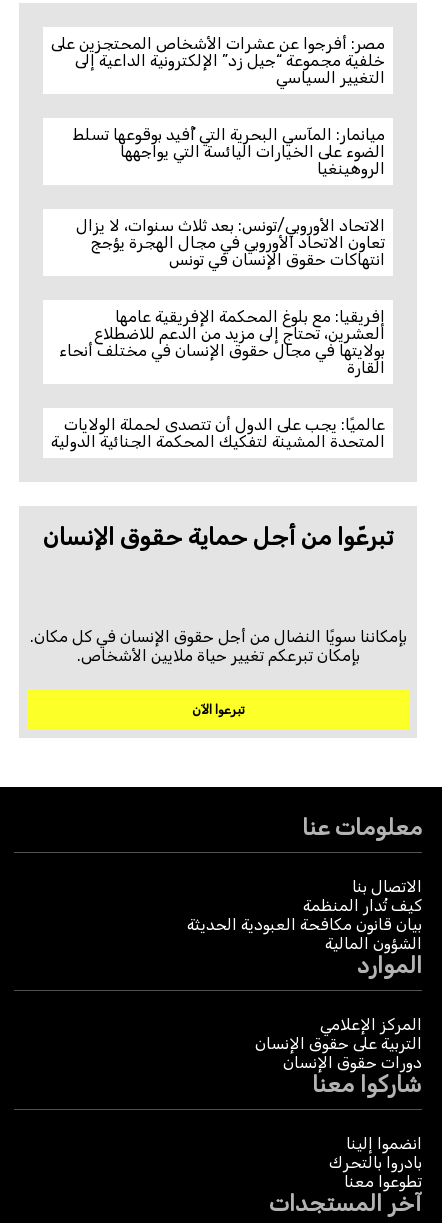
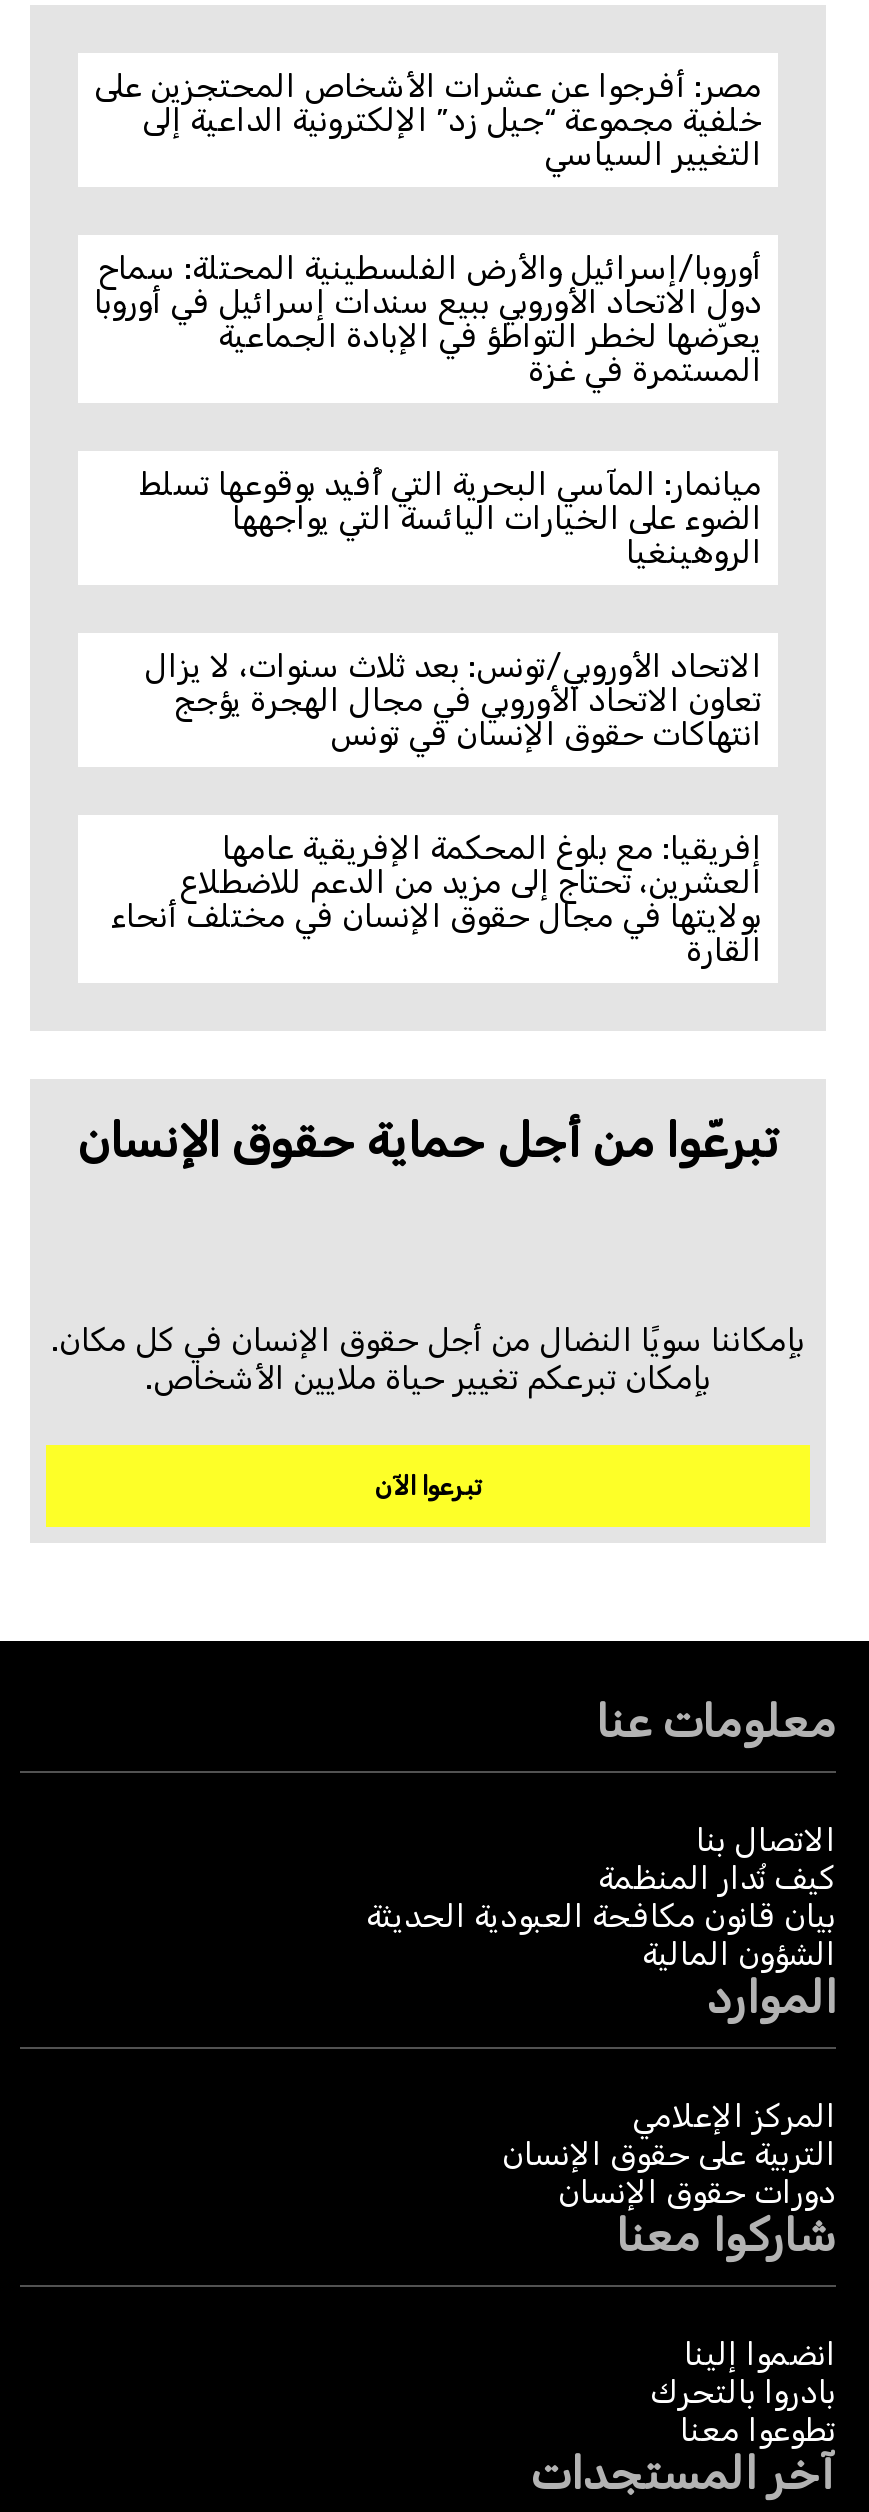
+ أوروبا/إسرائيل والأرض الفلسطينية المحتلة: سماح
+ دول الاتحاد الأوروبي ببيع سندات إسرائيل في أوروبا
+ يعرّضها لخطر التواطؤ في الإبادة الجماعية
+ المستمرة في غزة

moved down: ميانمار: المآسي البحرية التي أُفيد بوقوعها تسلط | الضوء على الخيارات اليائسة التي يواجهها | الروهينغيا | ... | بولايتها في مجال حقوق الإنسان في مختلف أنحاء | القارة

- عالميًا: يجب على الدول أن تتصدى لحملة الولايات
- المتحدة المشينة لتفكيك المحكمة الجنائية الدولية
